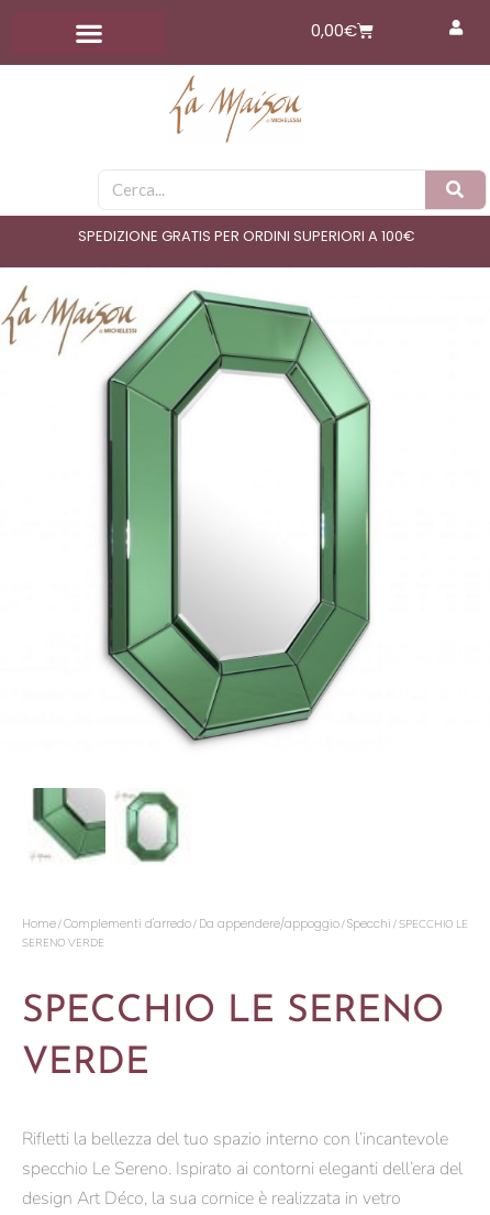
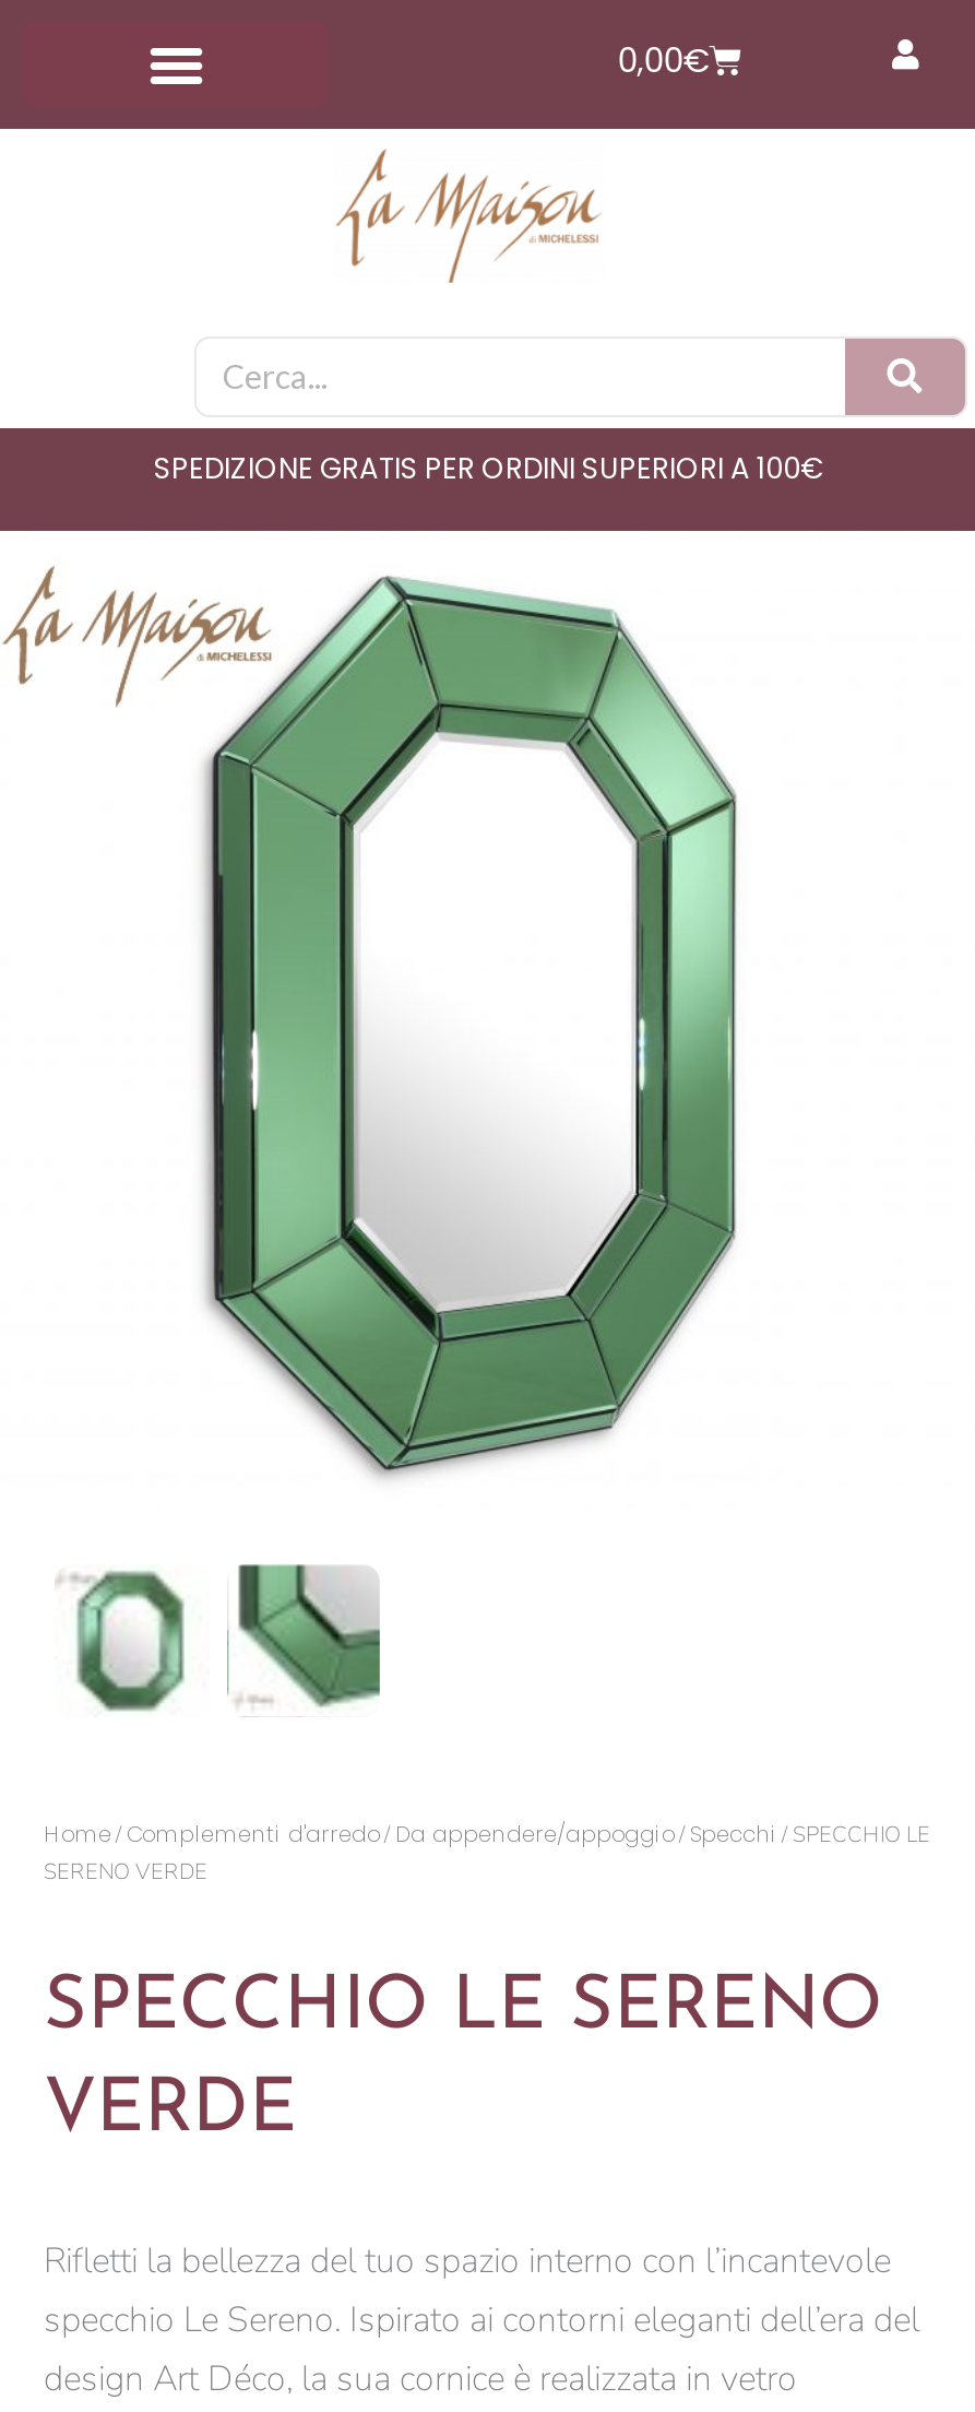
- [image]
+ [image]

- [image]
+ [image]
